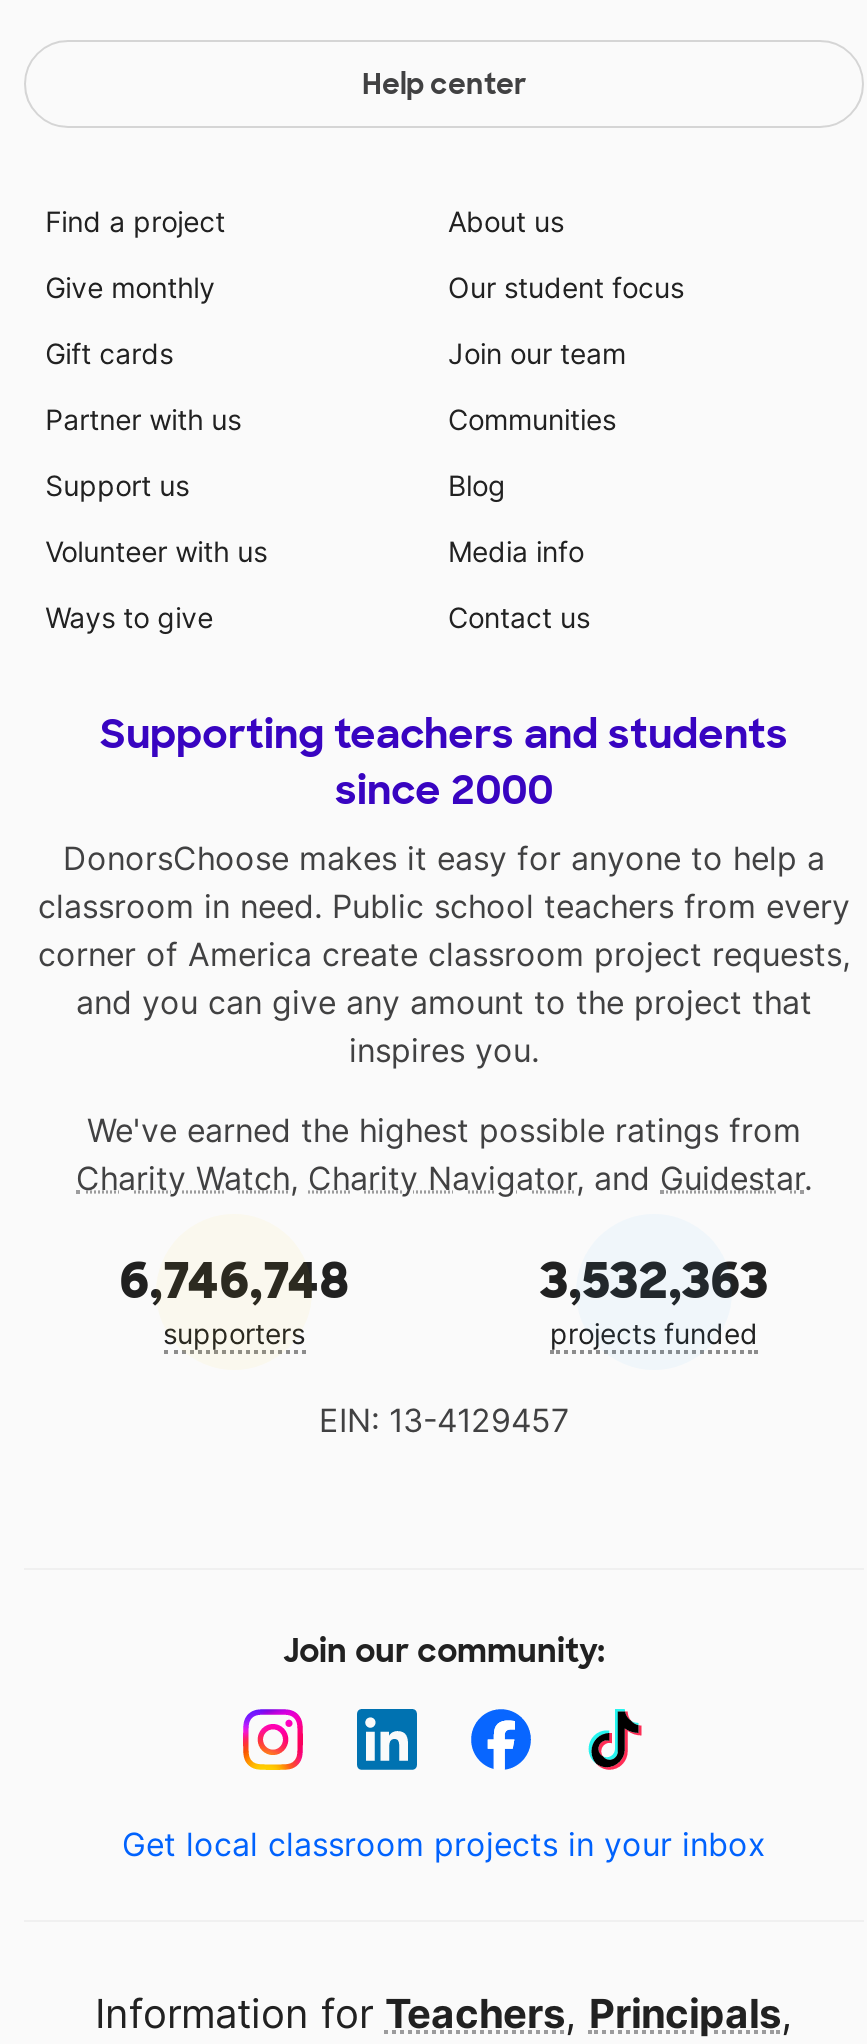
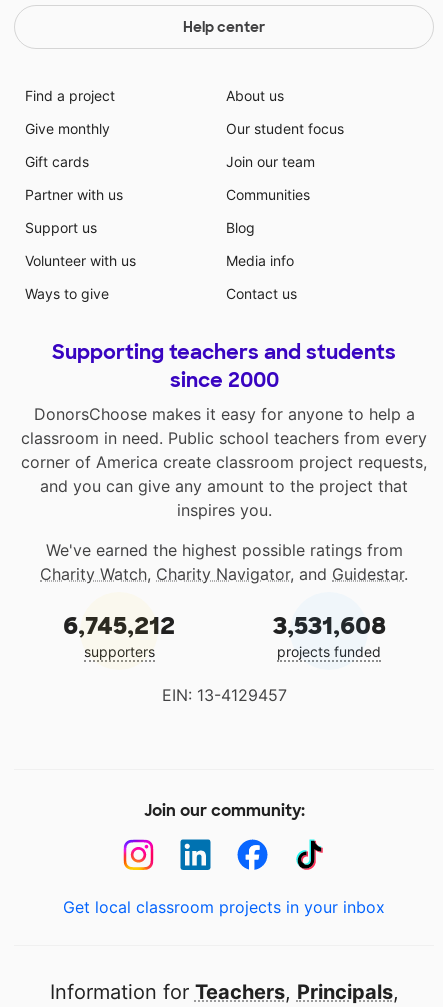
- 6,746,748
+ 6,745,212

- 3,532,363
+ 3,531,608
